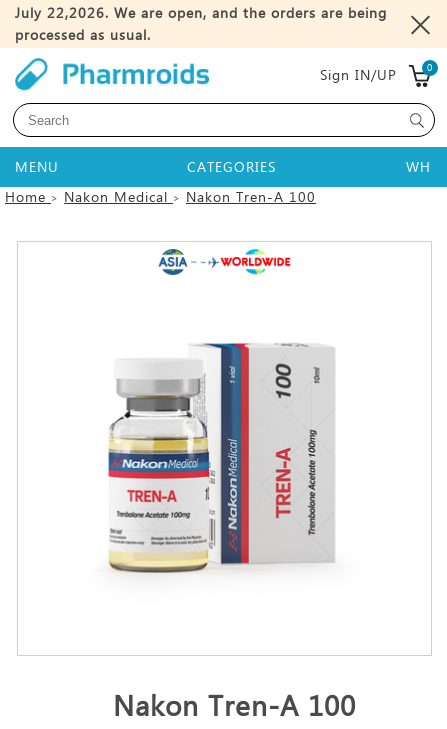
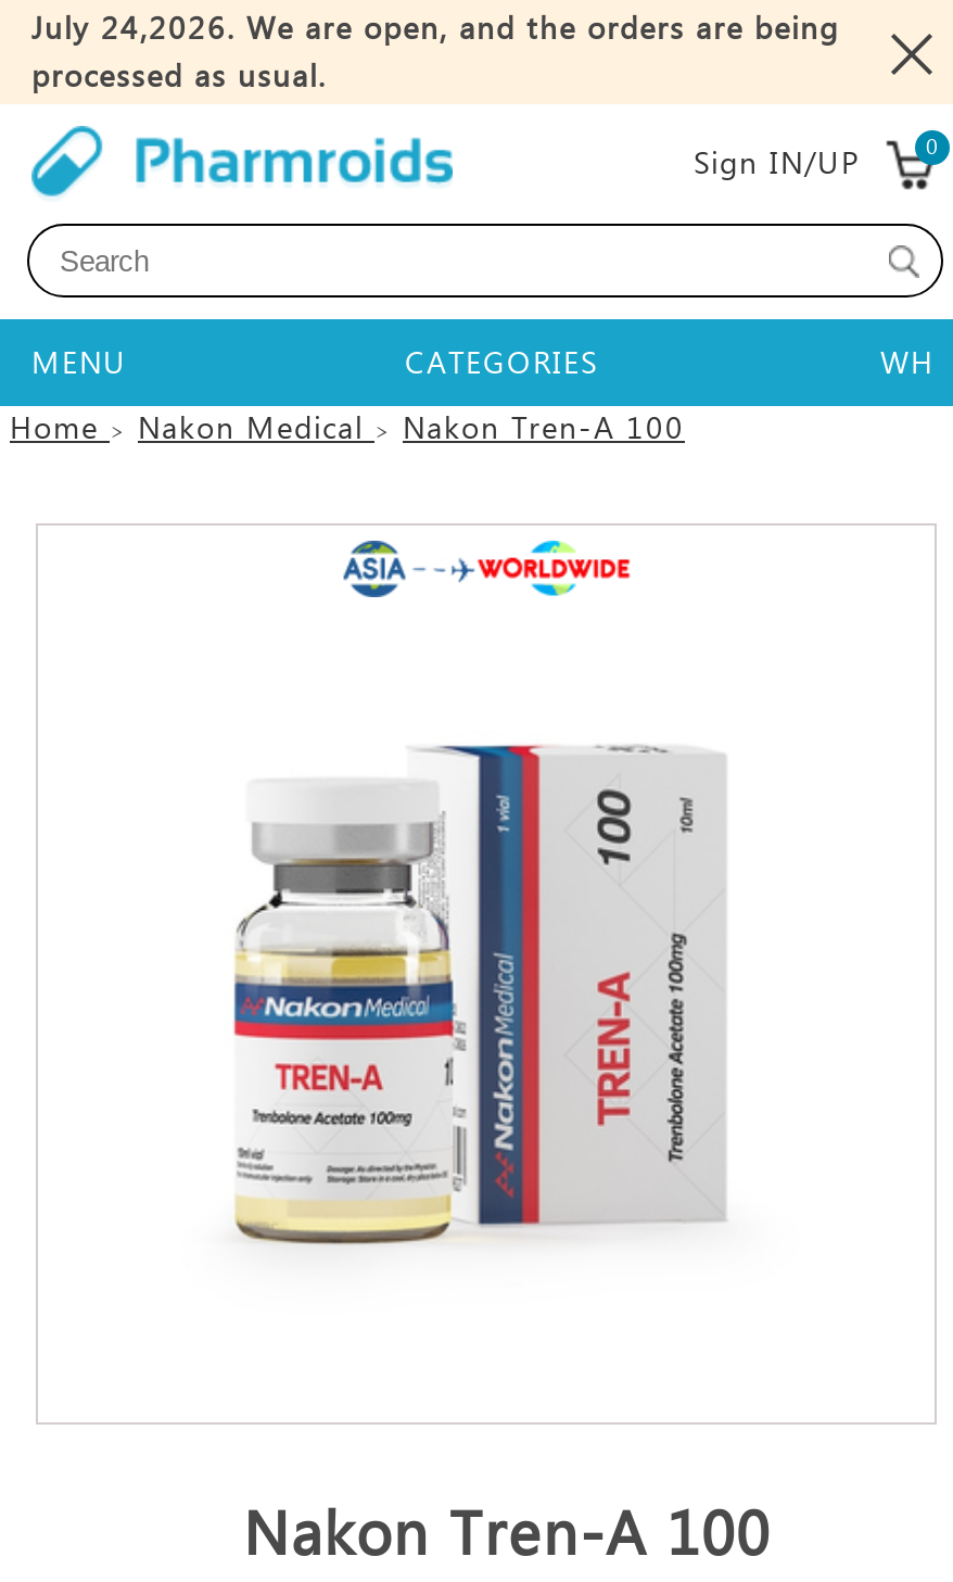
- July 22,2026. We are open, and the orders are being
+ July 24,2026. We are open, and the orders are being
